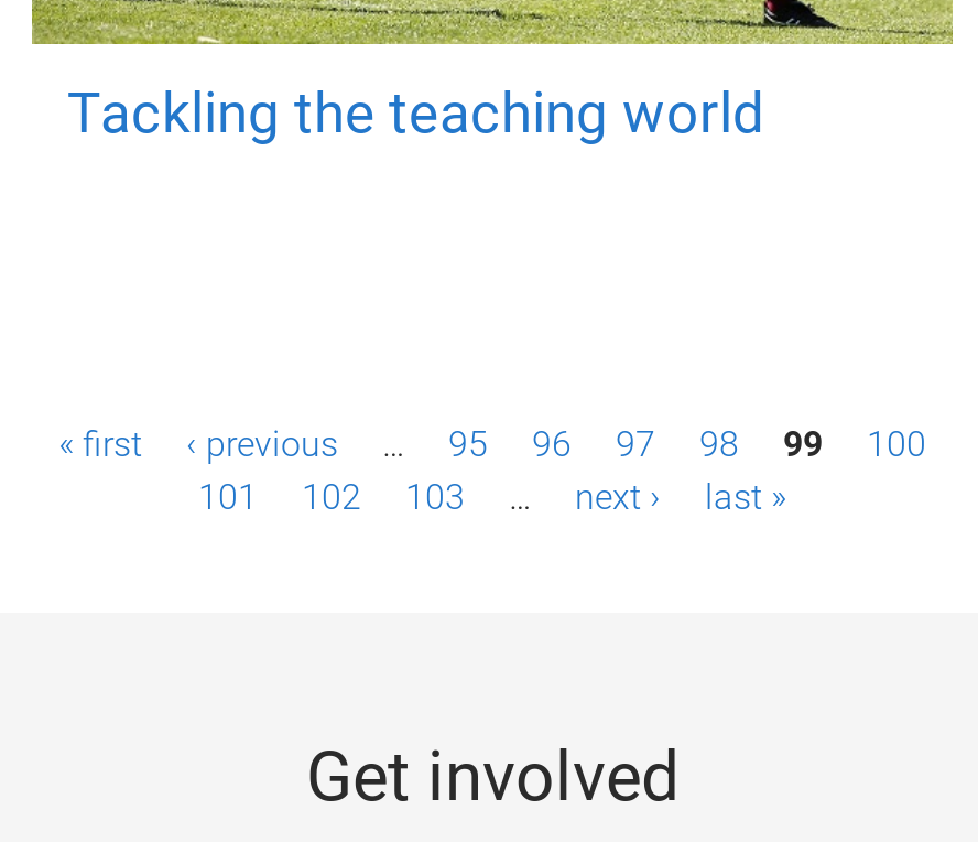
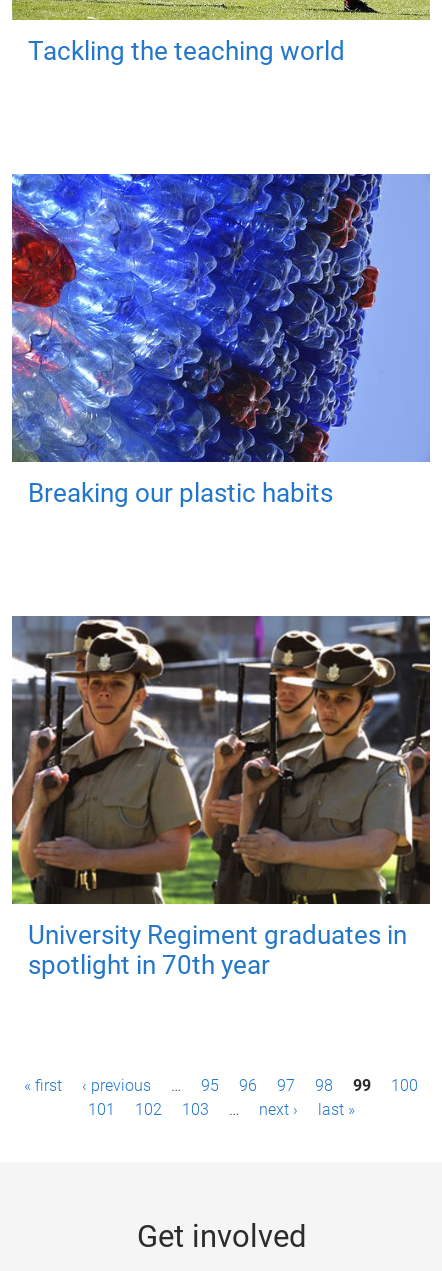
+ [image]
+ Breaking our plastic habits

+ [image]
+ University Regiment graduates in
+ spotlight in 70th year
